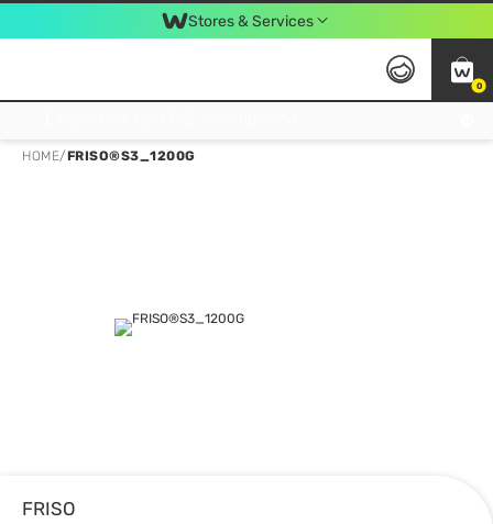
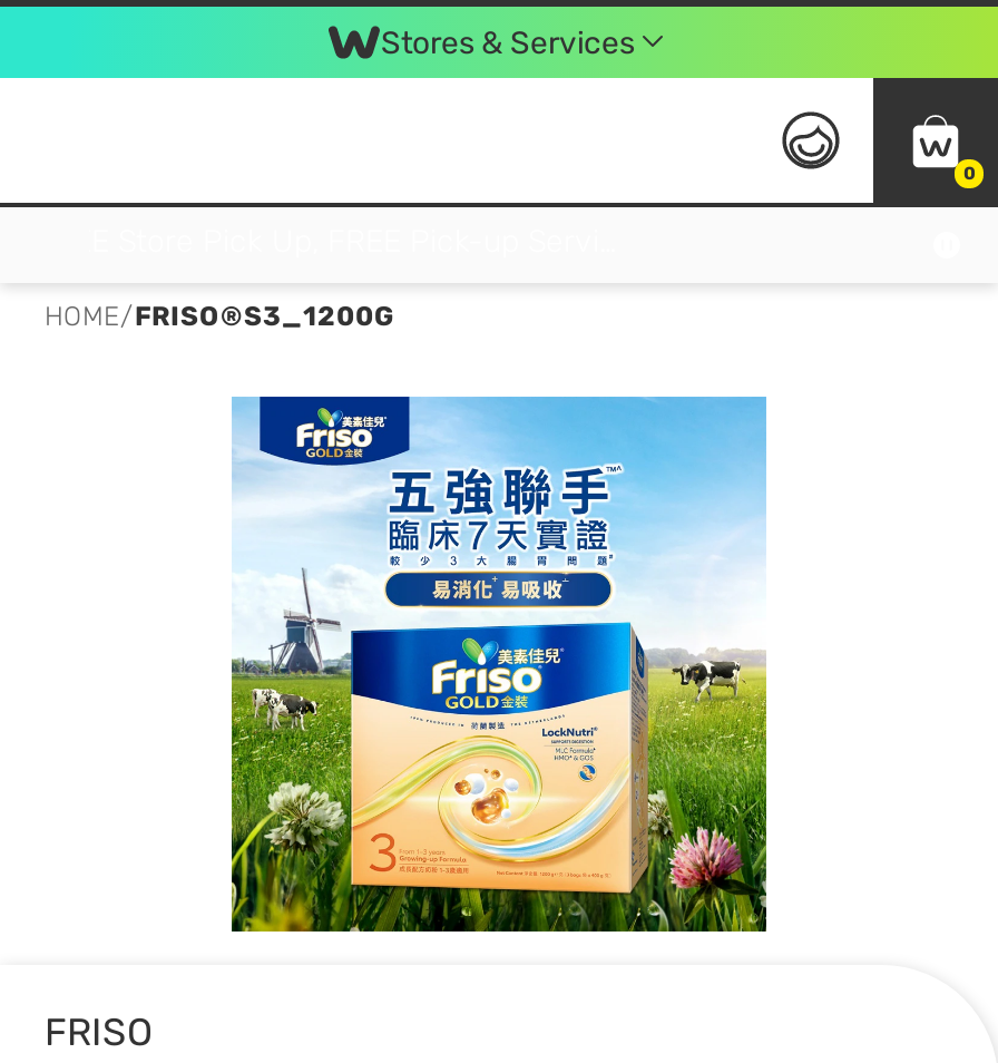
+ [image]
